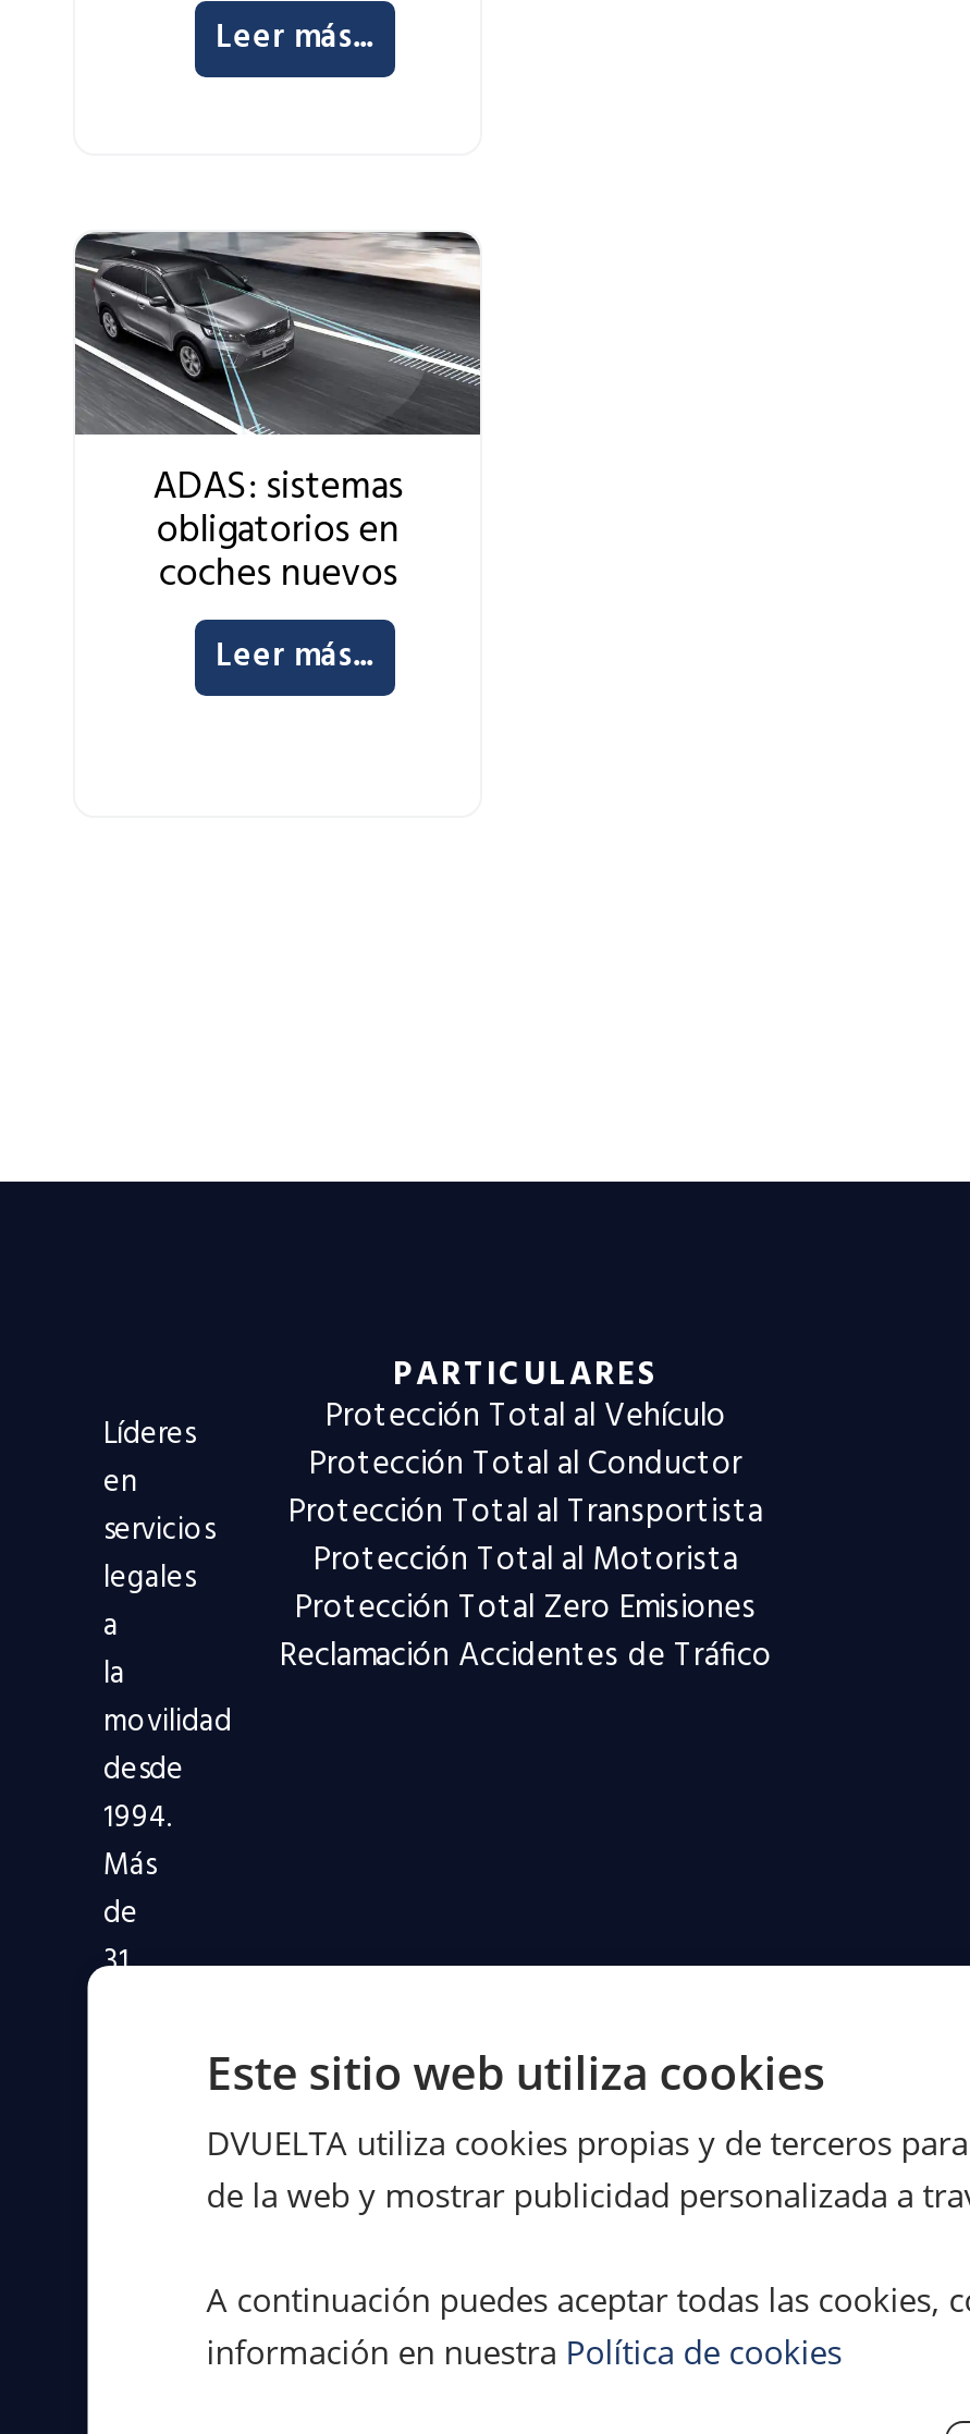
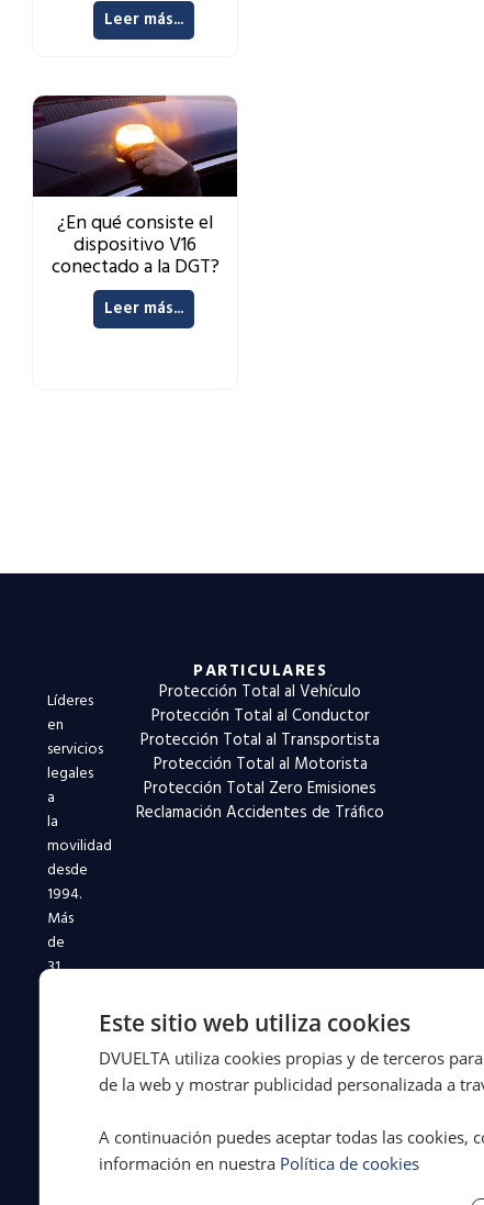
- [image]
- ADAS: sistemas
- obligatorios en
- coches nuevos
+ [image]
+ ¿En qué consiste el
+ dispositivo V16
+ conectado a la DGT?
